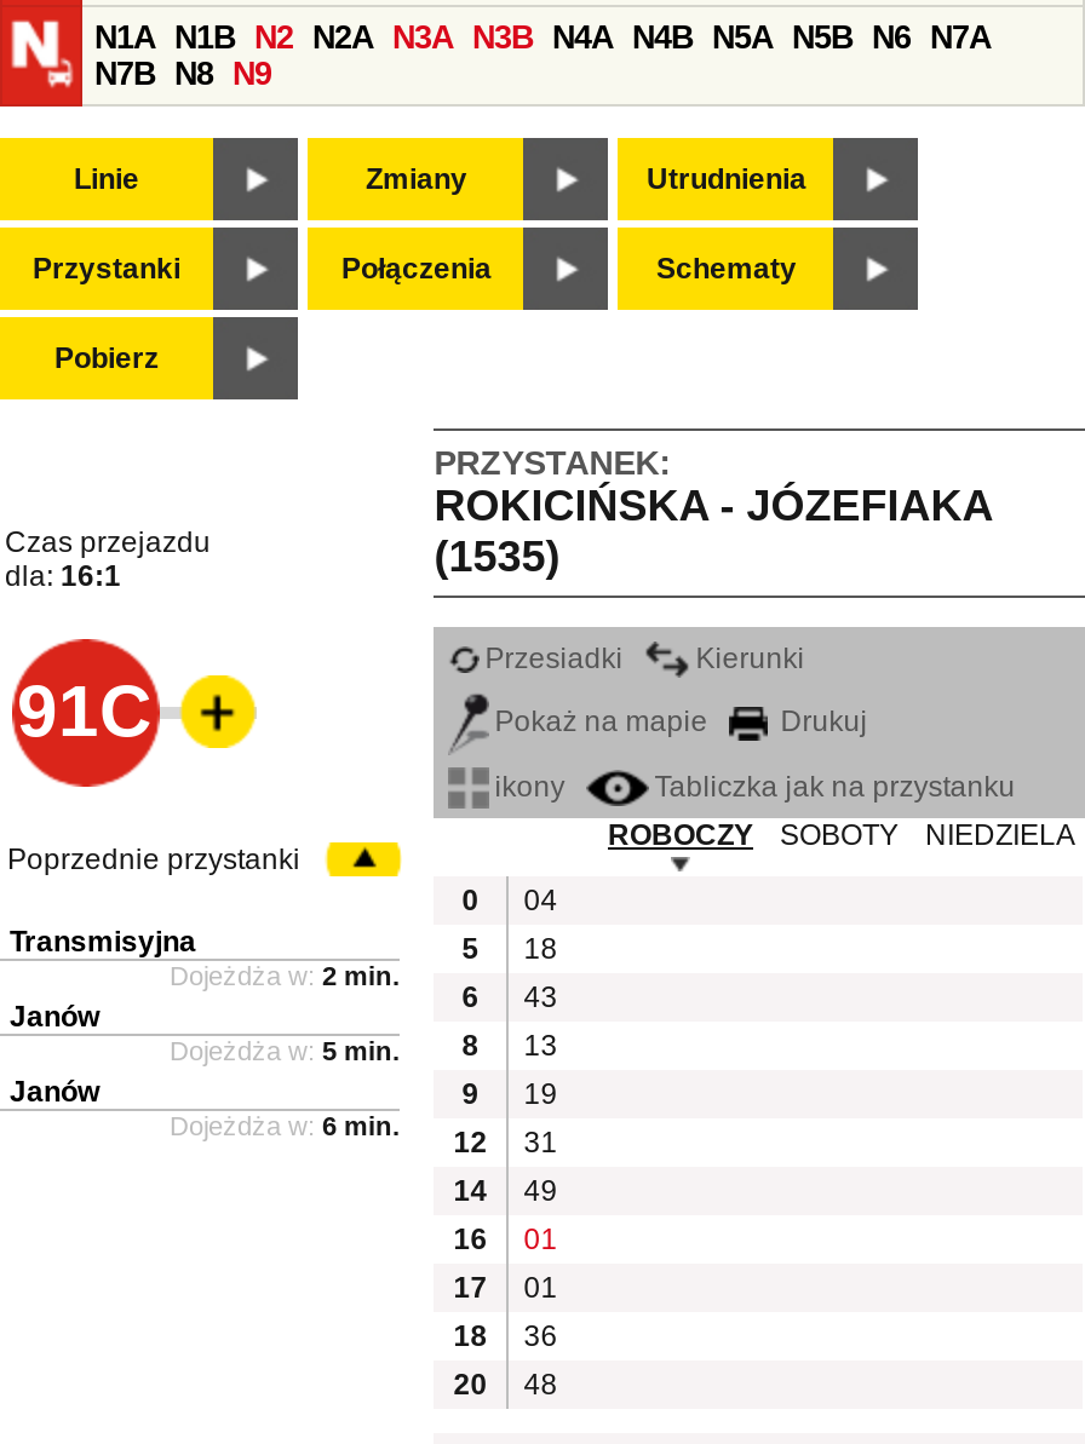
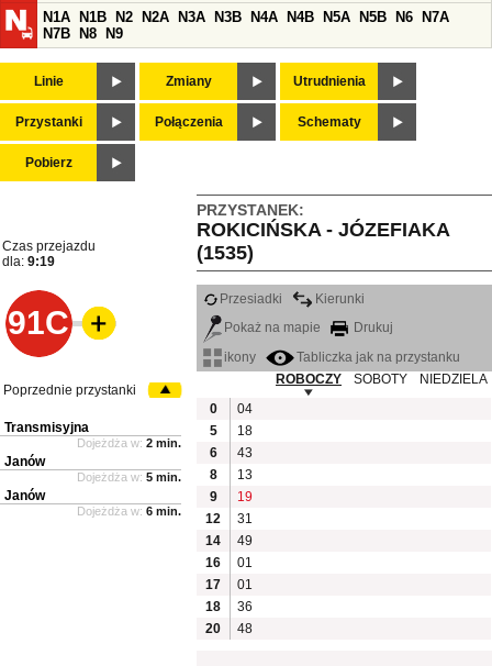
- dla: 16:1
+ dla: 9:19
